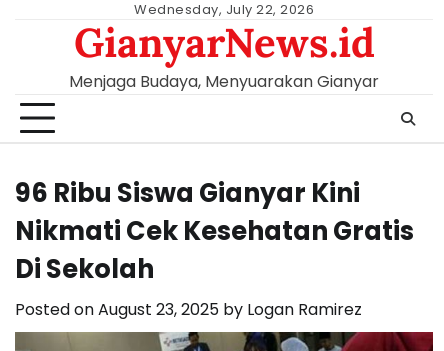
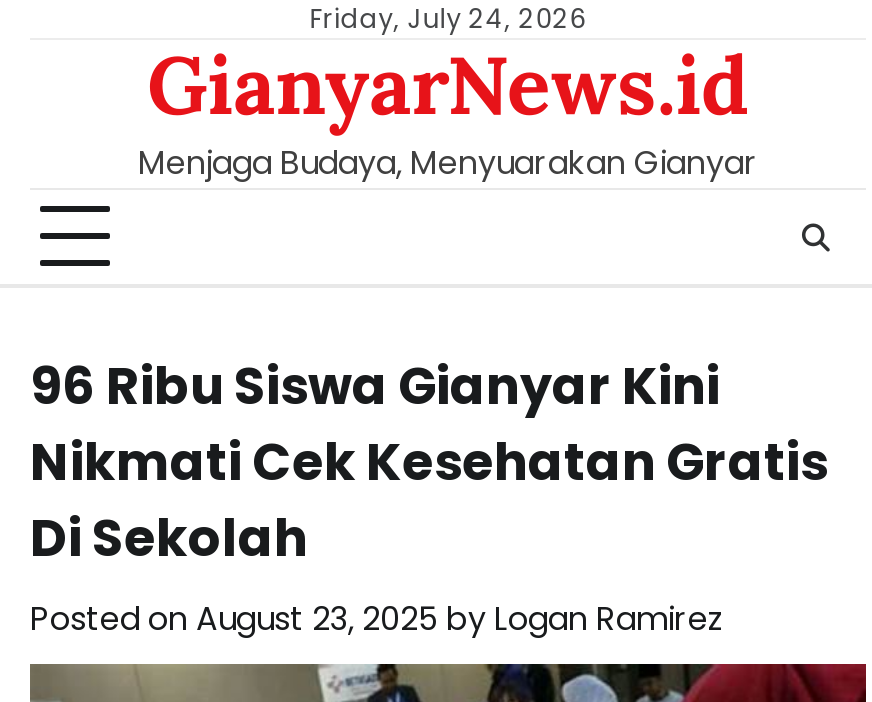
- Wednesday, July 22, 2026
+ Friday, July 24, 2026
